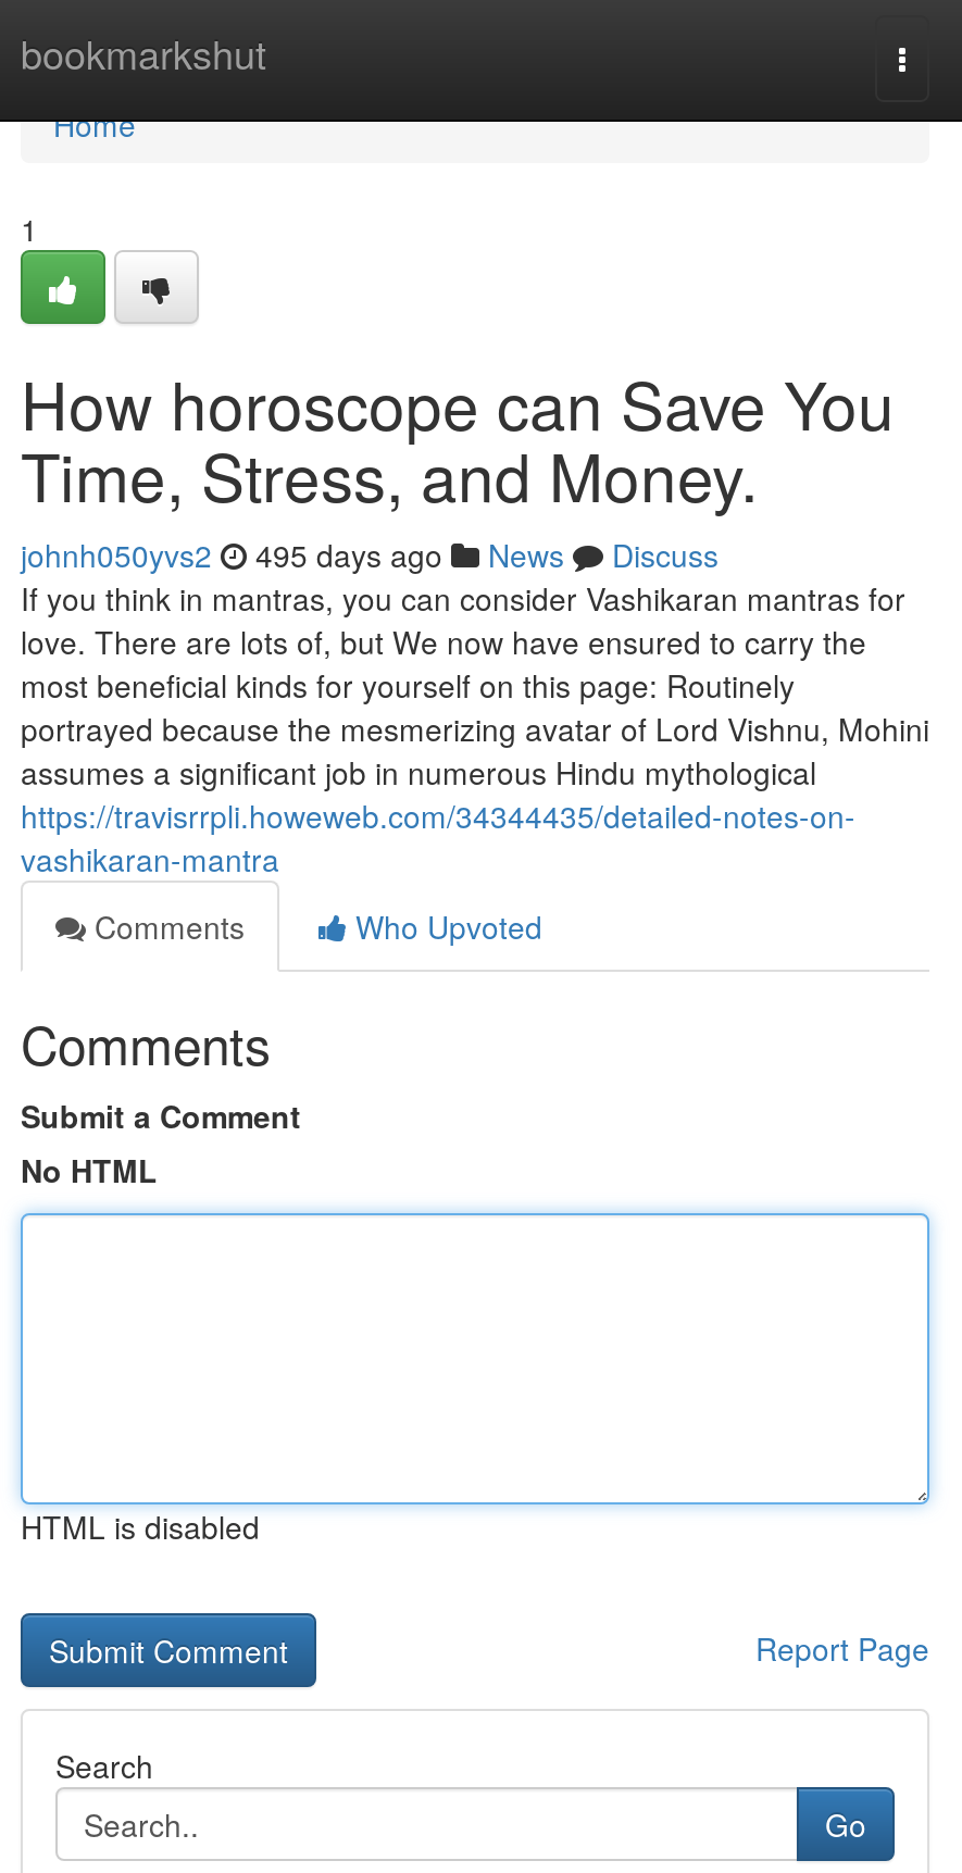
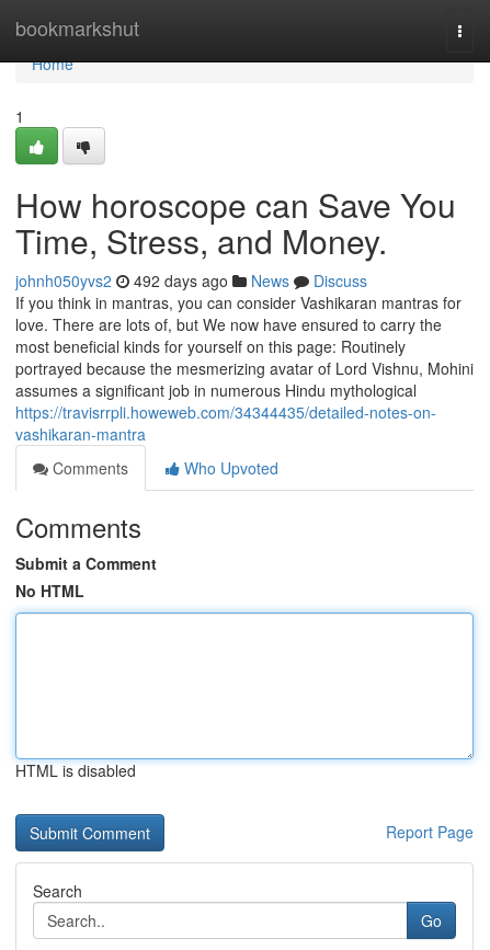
- johnh050yvs2 495 days ago News Discuss
+ johnh050yvs2 492 days ago News Discuss
